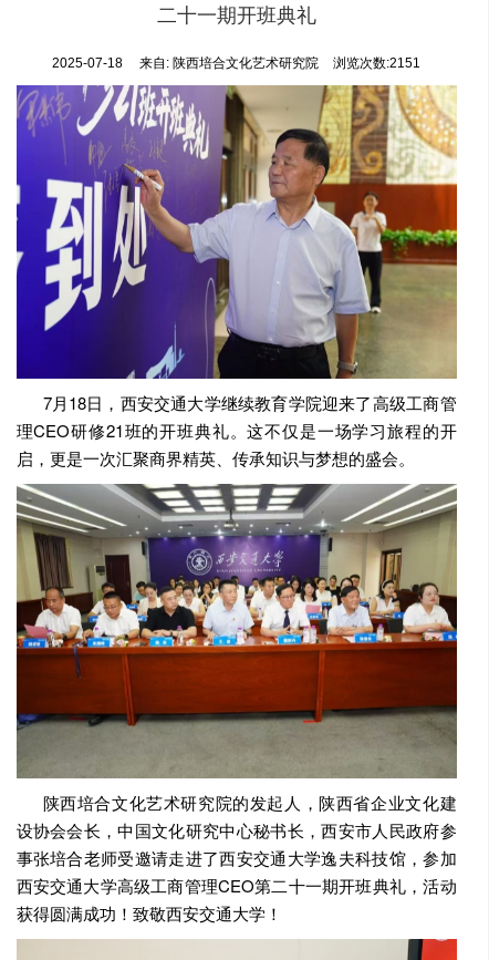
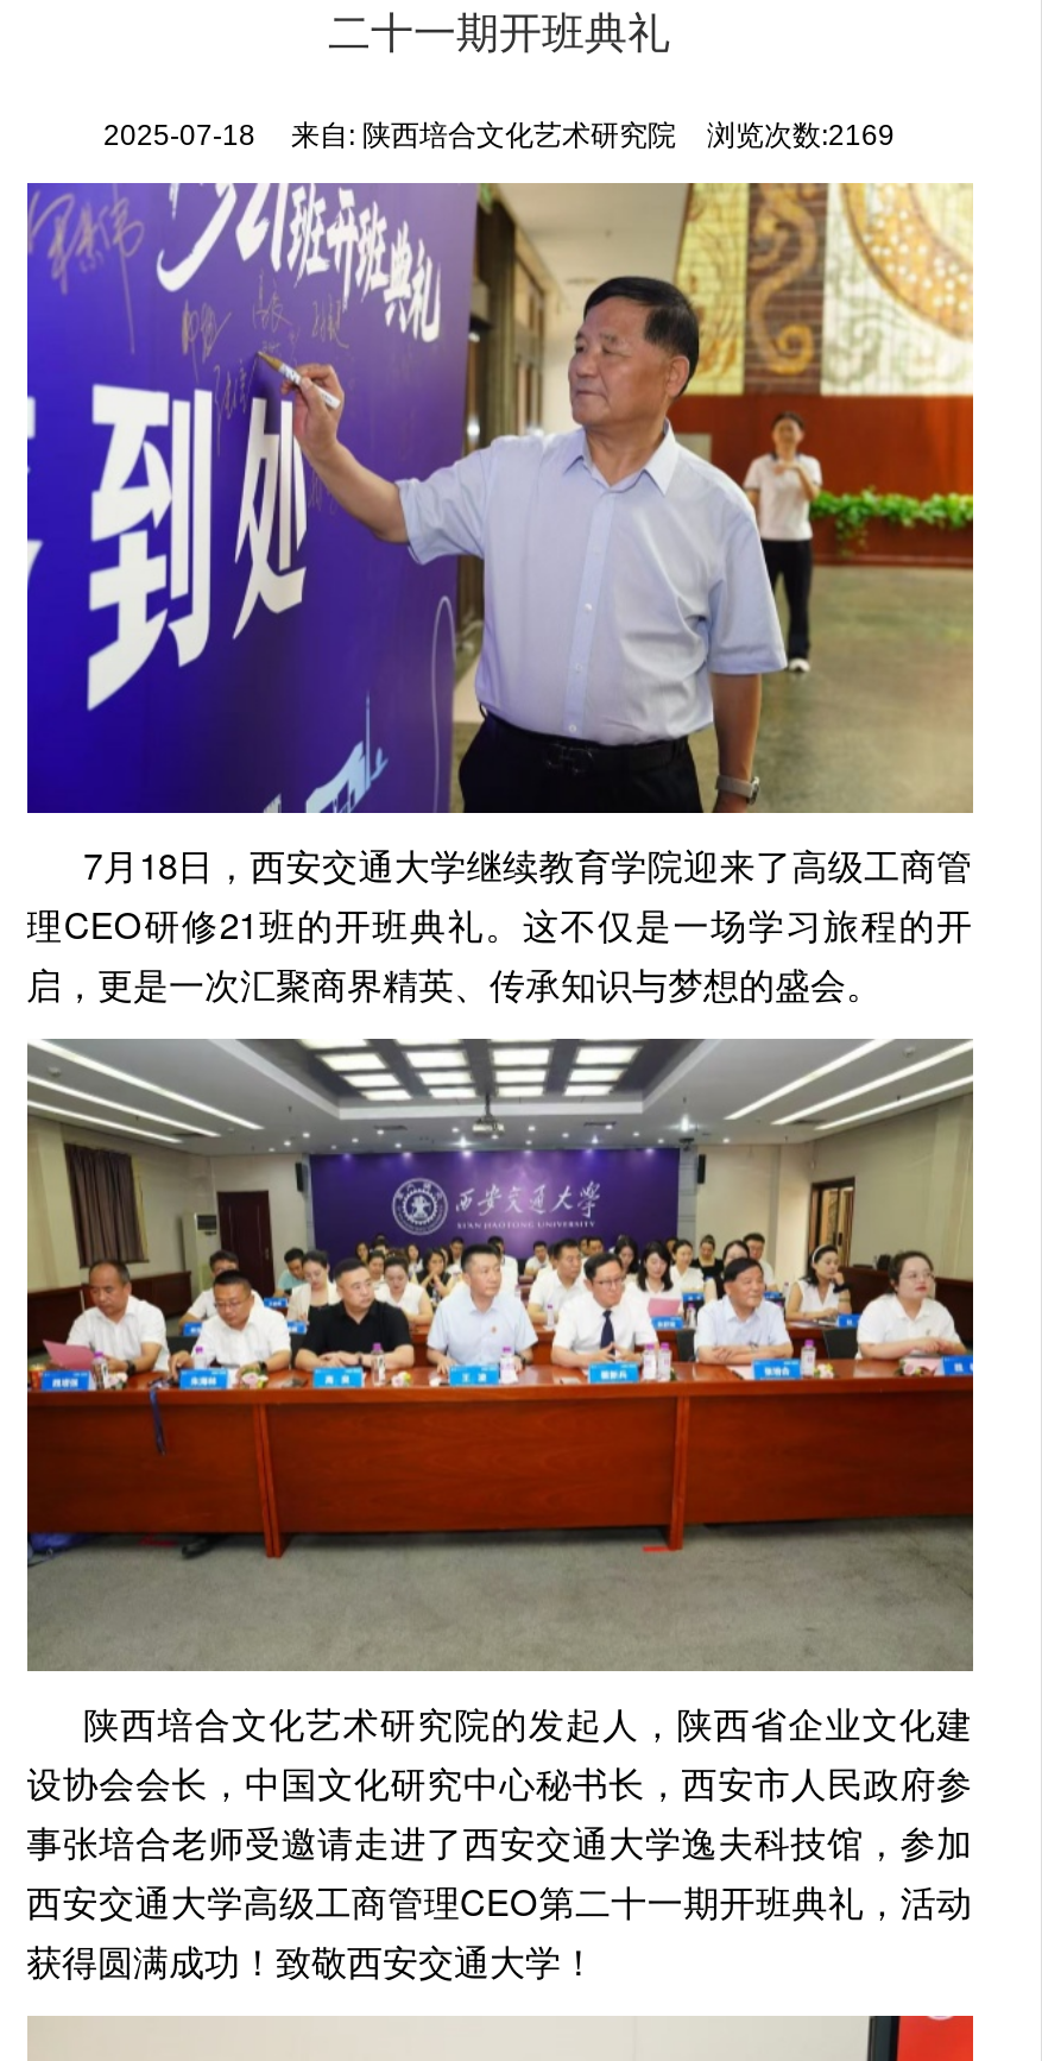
- 2025-07-18 来自:陕西培合文化艺术研究院 浏览次数:2151
+ 2025-07-18 来自:陕西培合文化艺术研究院 浏览次数:2169
